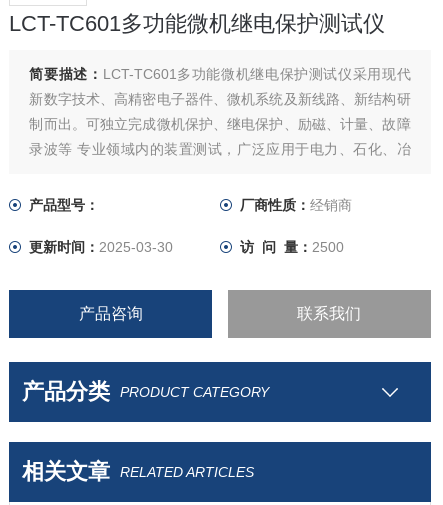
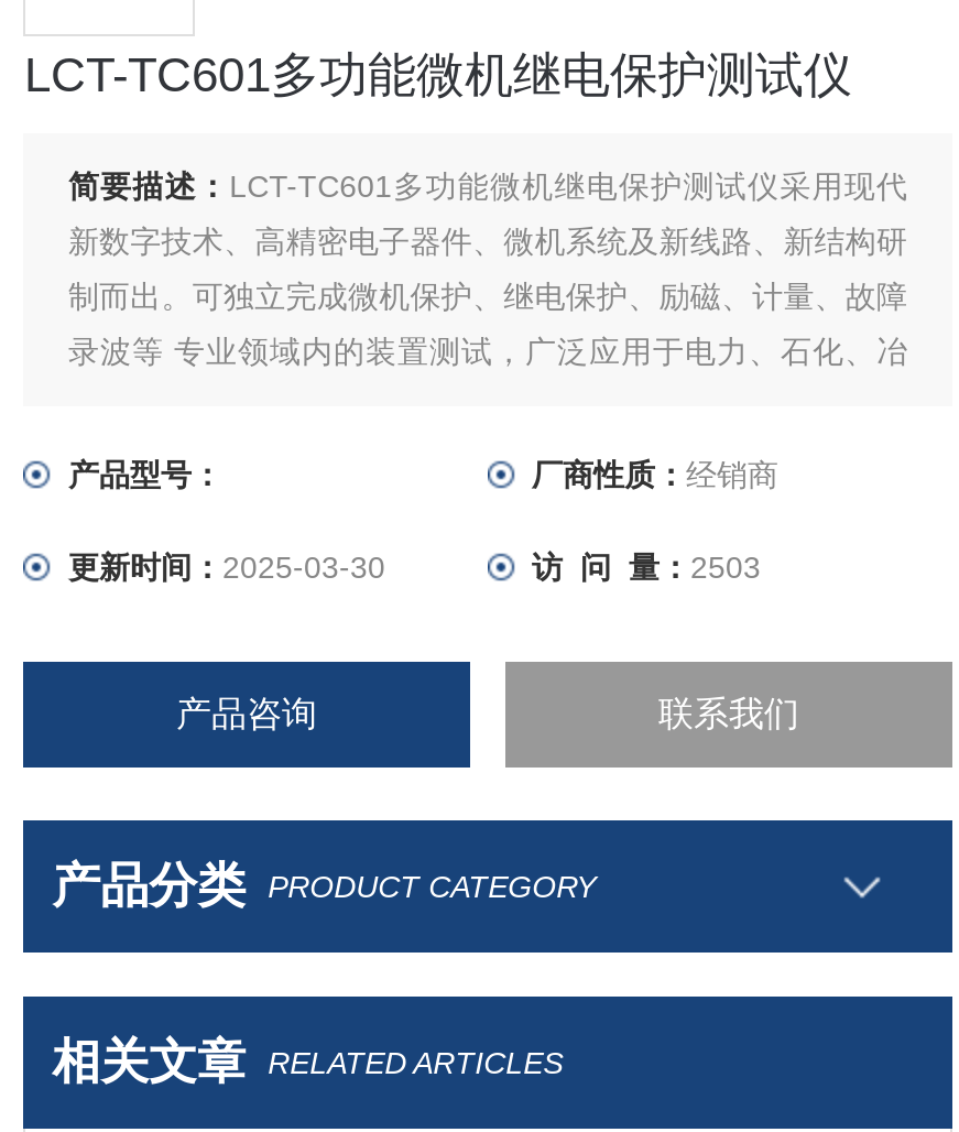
- 访 问 量：2500
+ 访 问 量：2503
